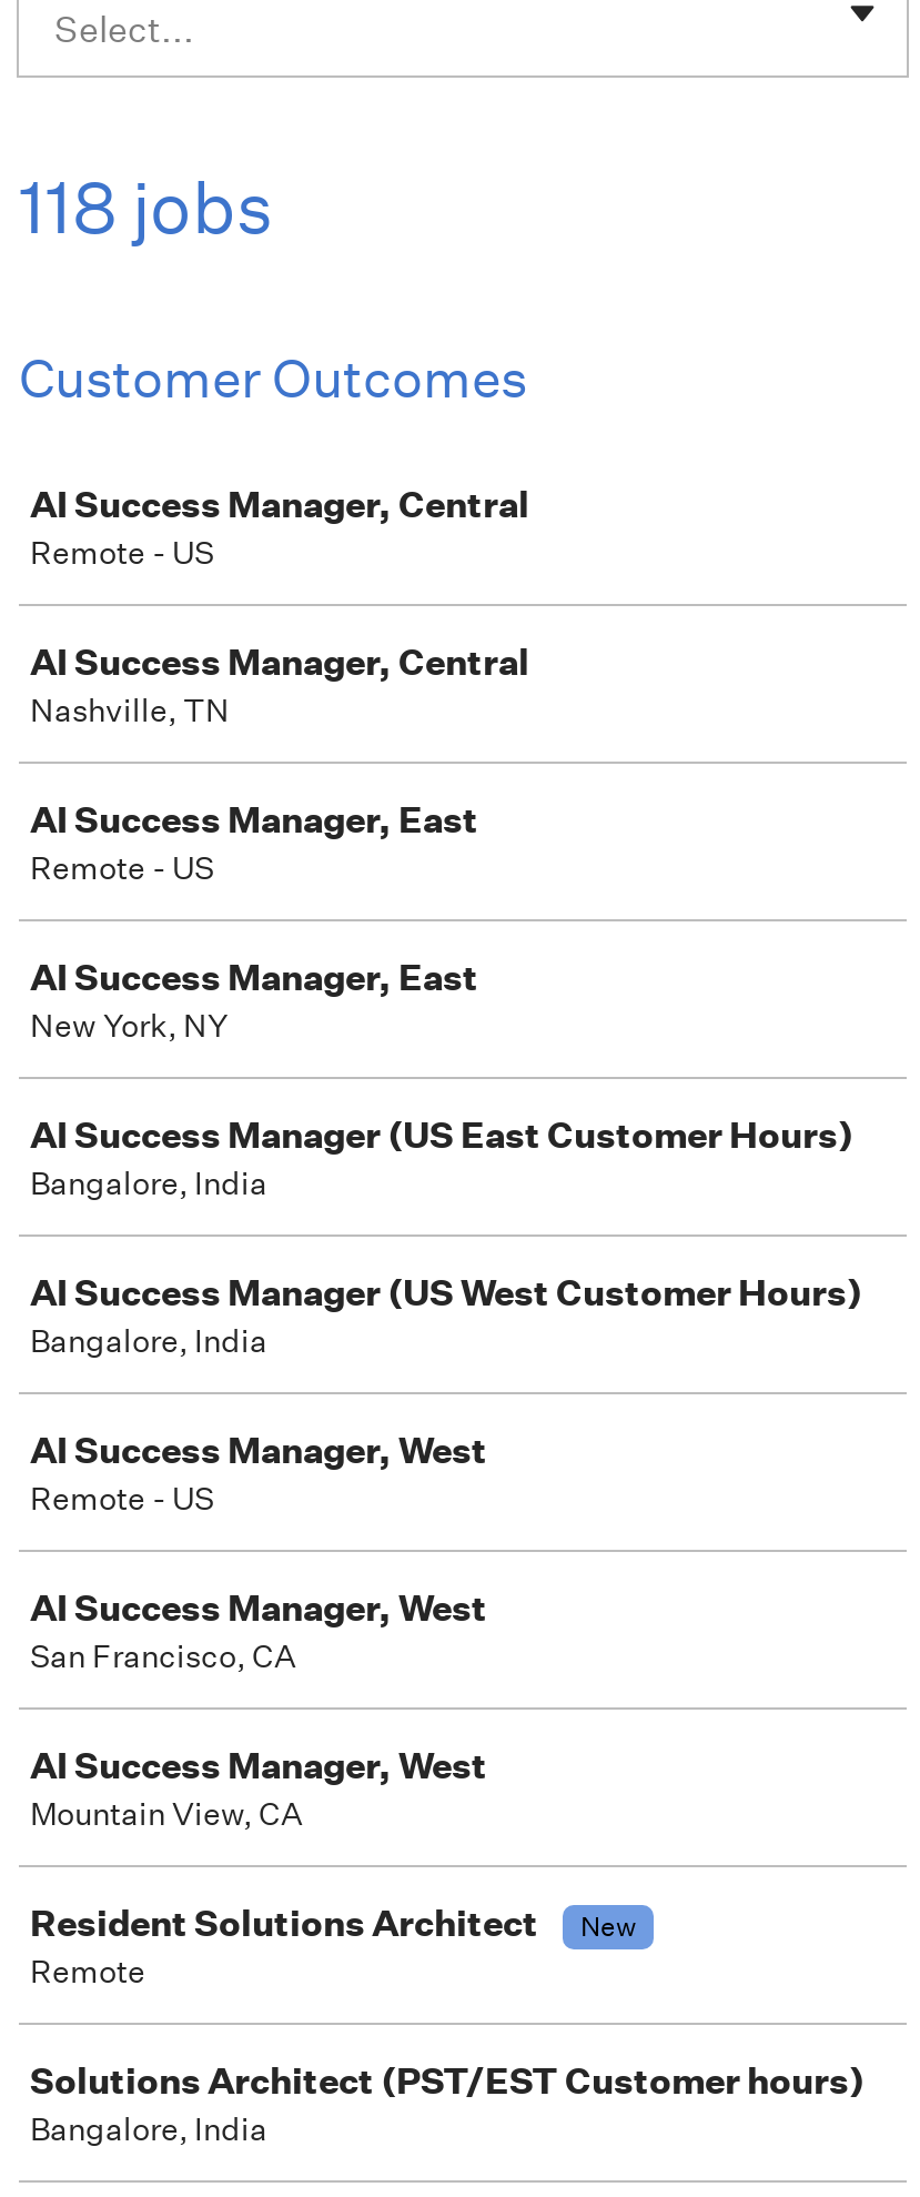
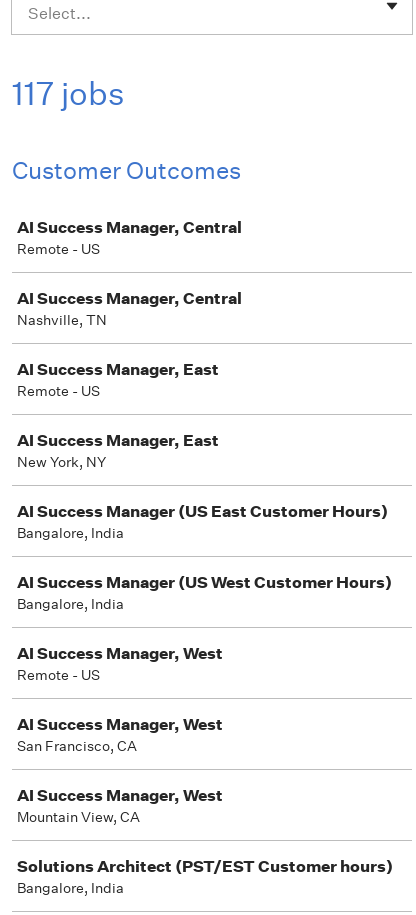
- 118 jobs
+ 117 jobs

- Resident Solutions Architect
- New
- Remote
